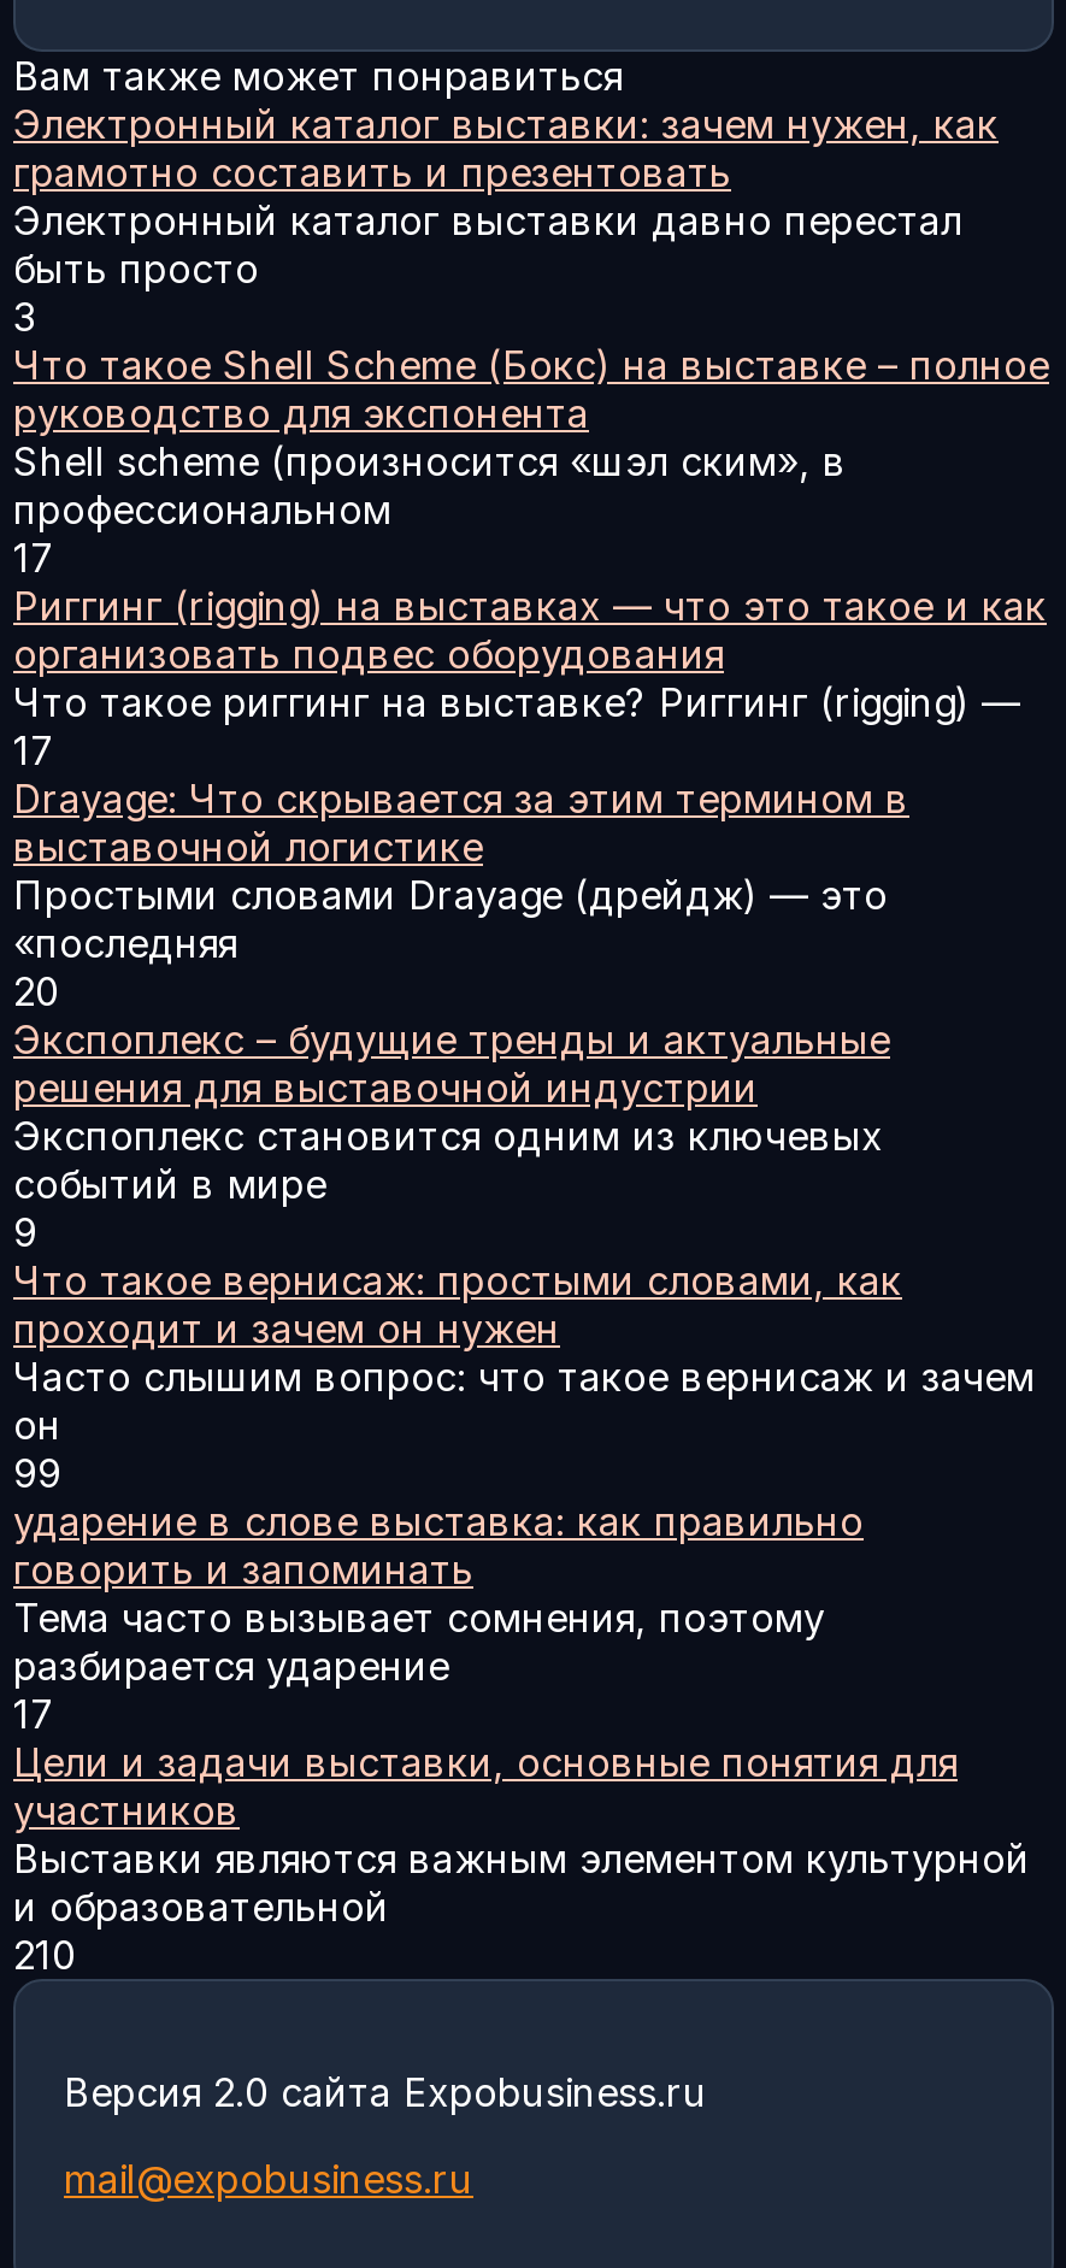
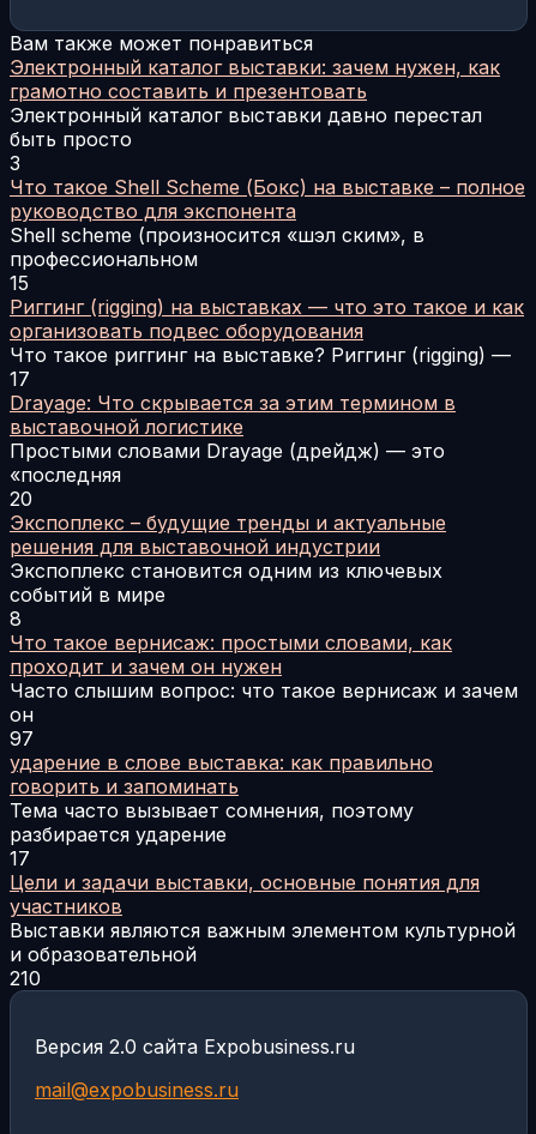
- 17
+ 15

- 9
+ 8

- 99
+ 97
